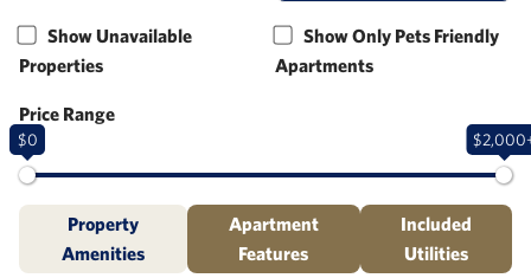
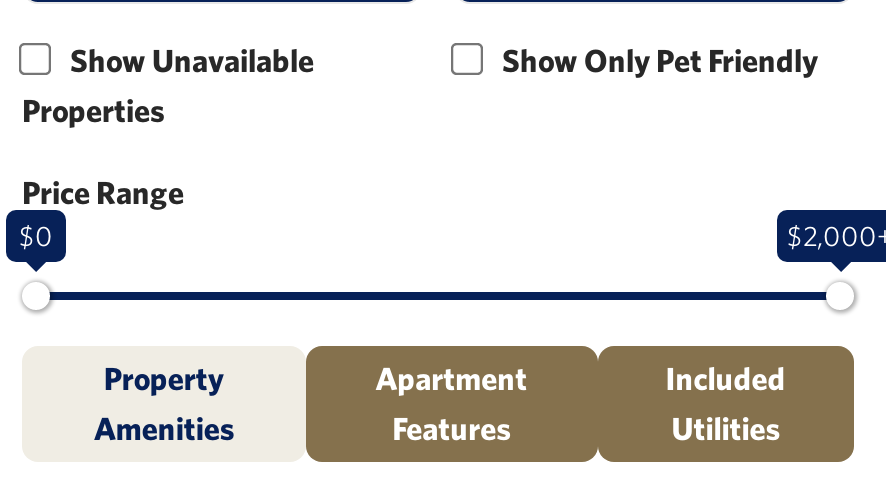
- Show Only Pets Friendly
- Apartments
+ Show Only Pet Friendly
